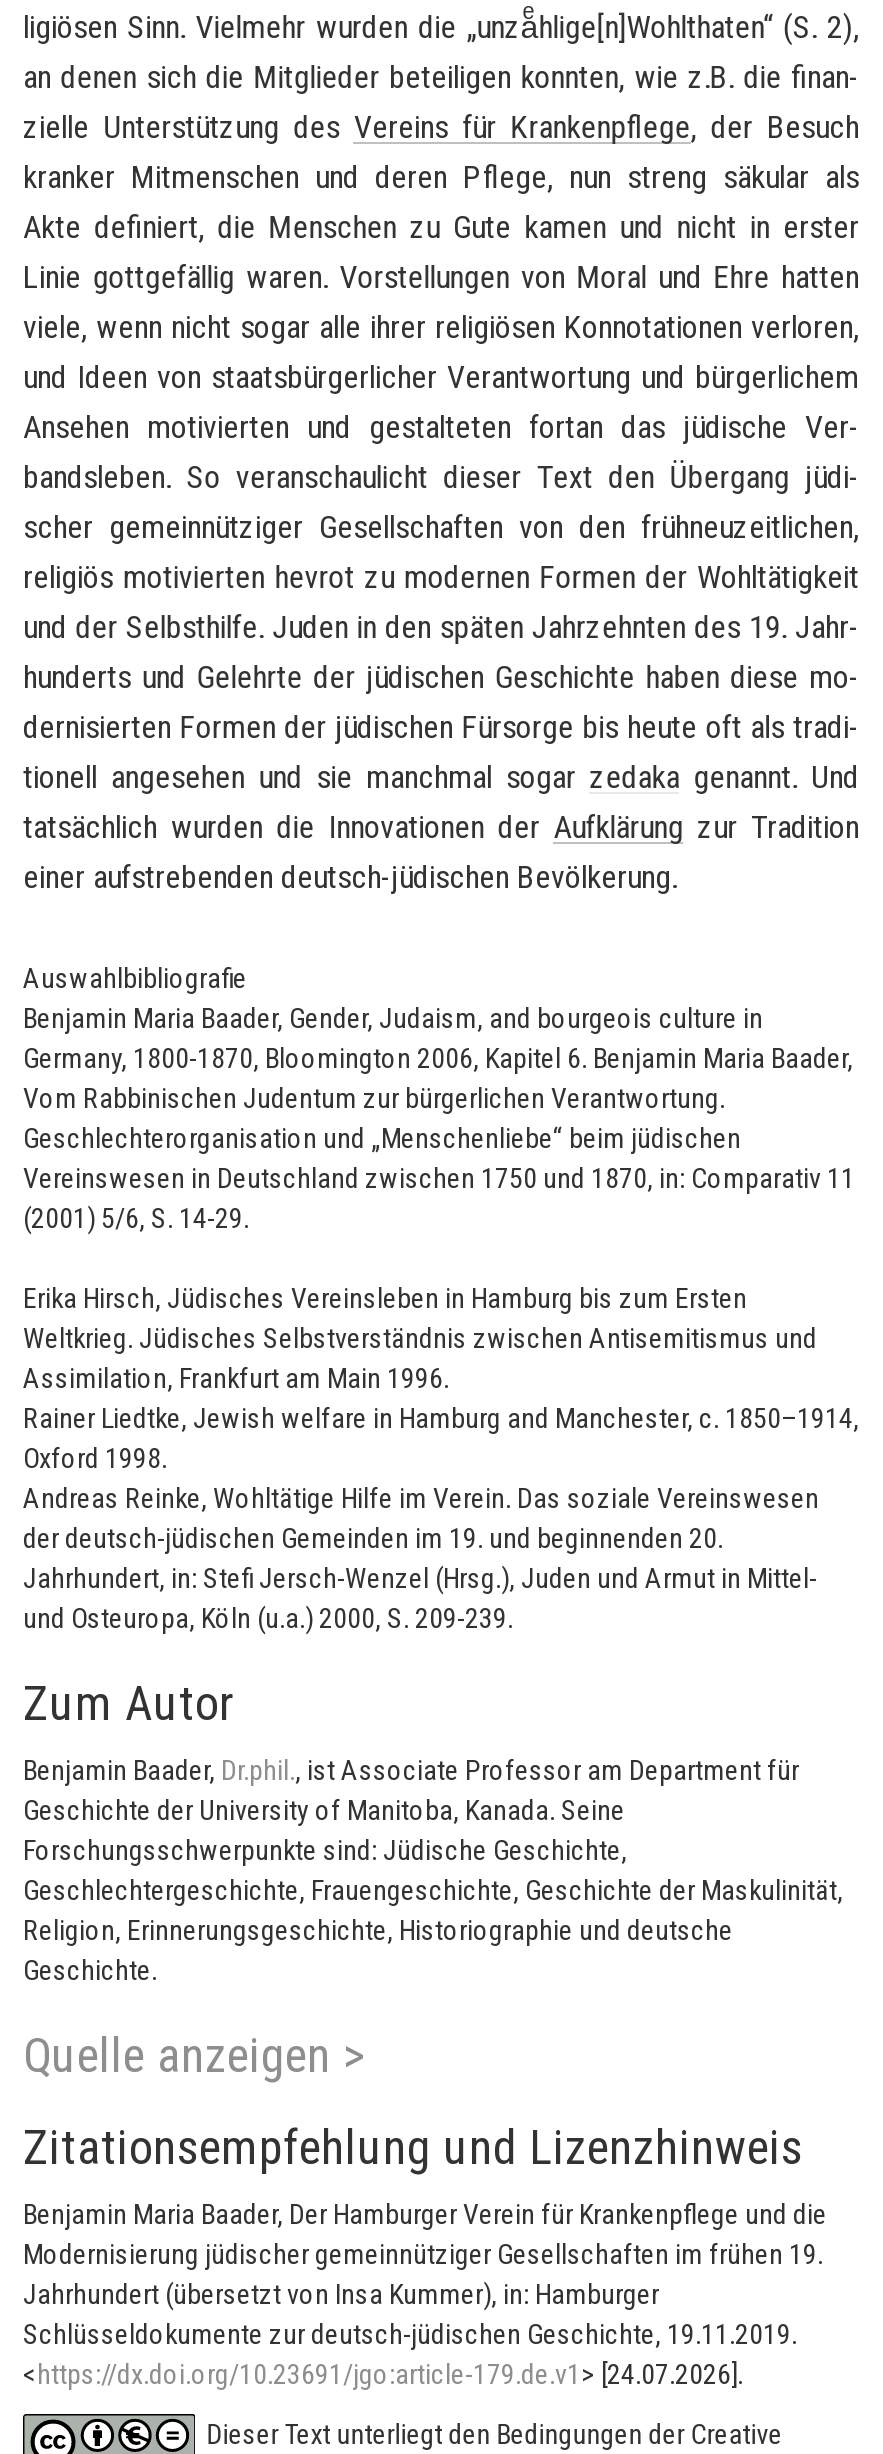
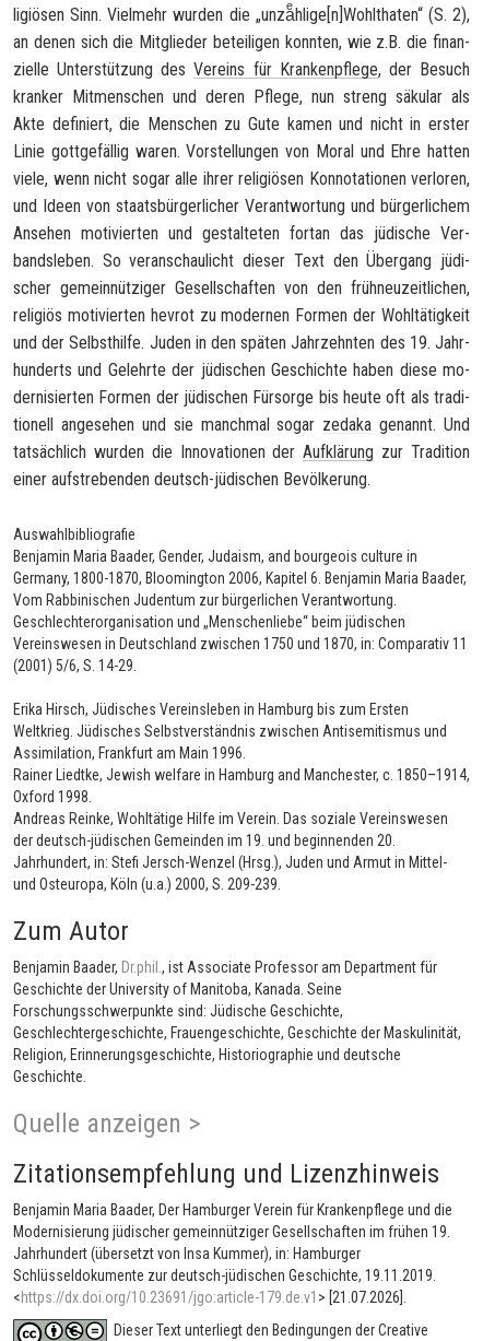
- <https://dx.doi.org/10.23691/jgo:article-179.de.v1 > [24.07.2026].
+ <https://dx.doi.org/10.23691/jgo:article-179.de.v1 > [21.07.2026].
